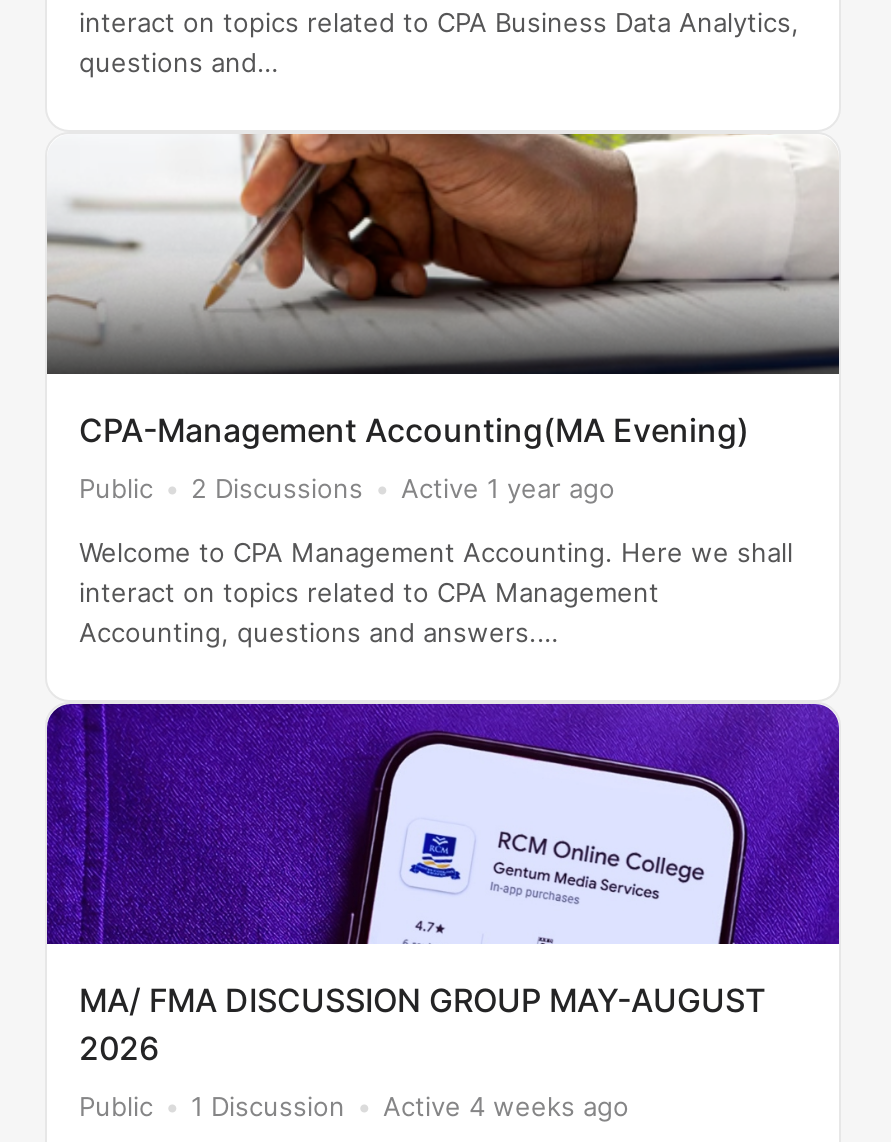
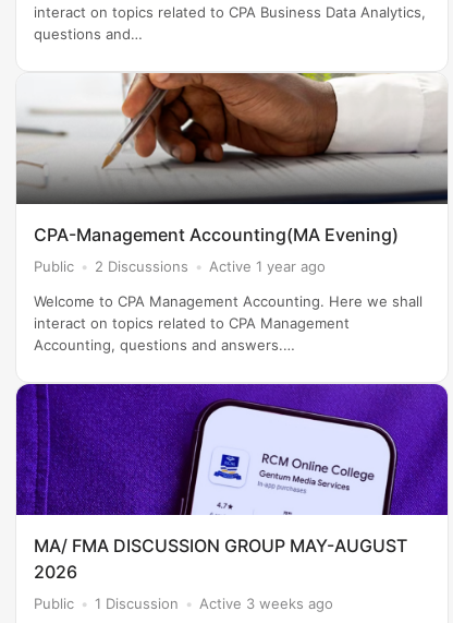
- Active 4 weeks ago
+ Active 3 weeks ago
